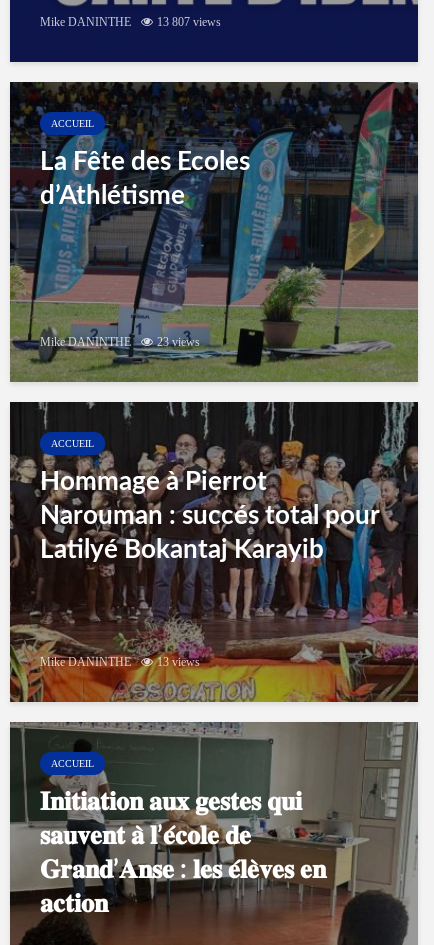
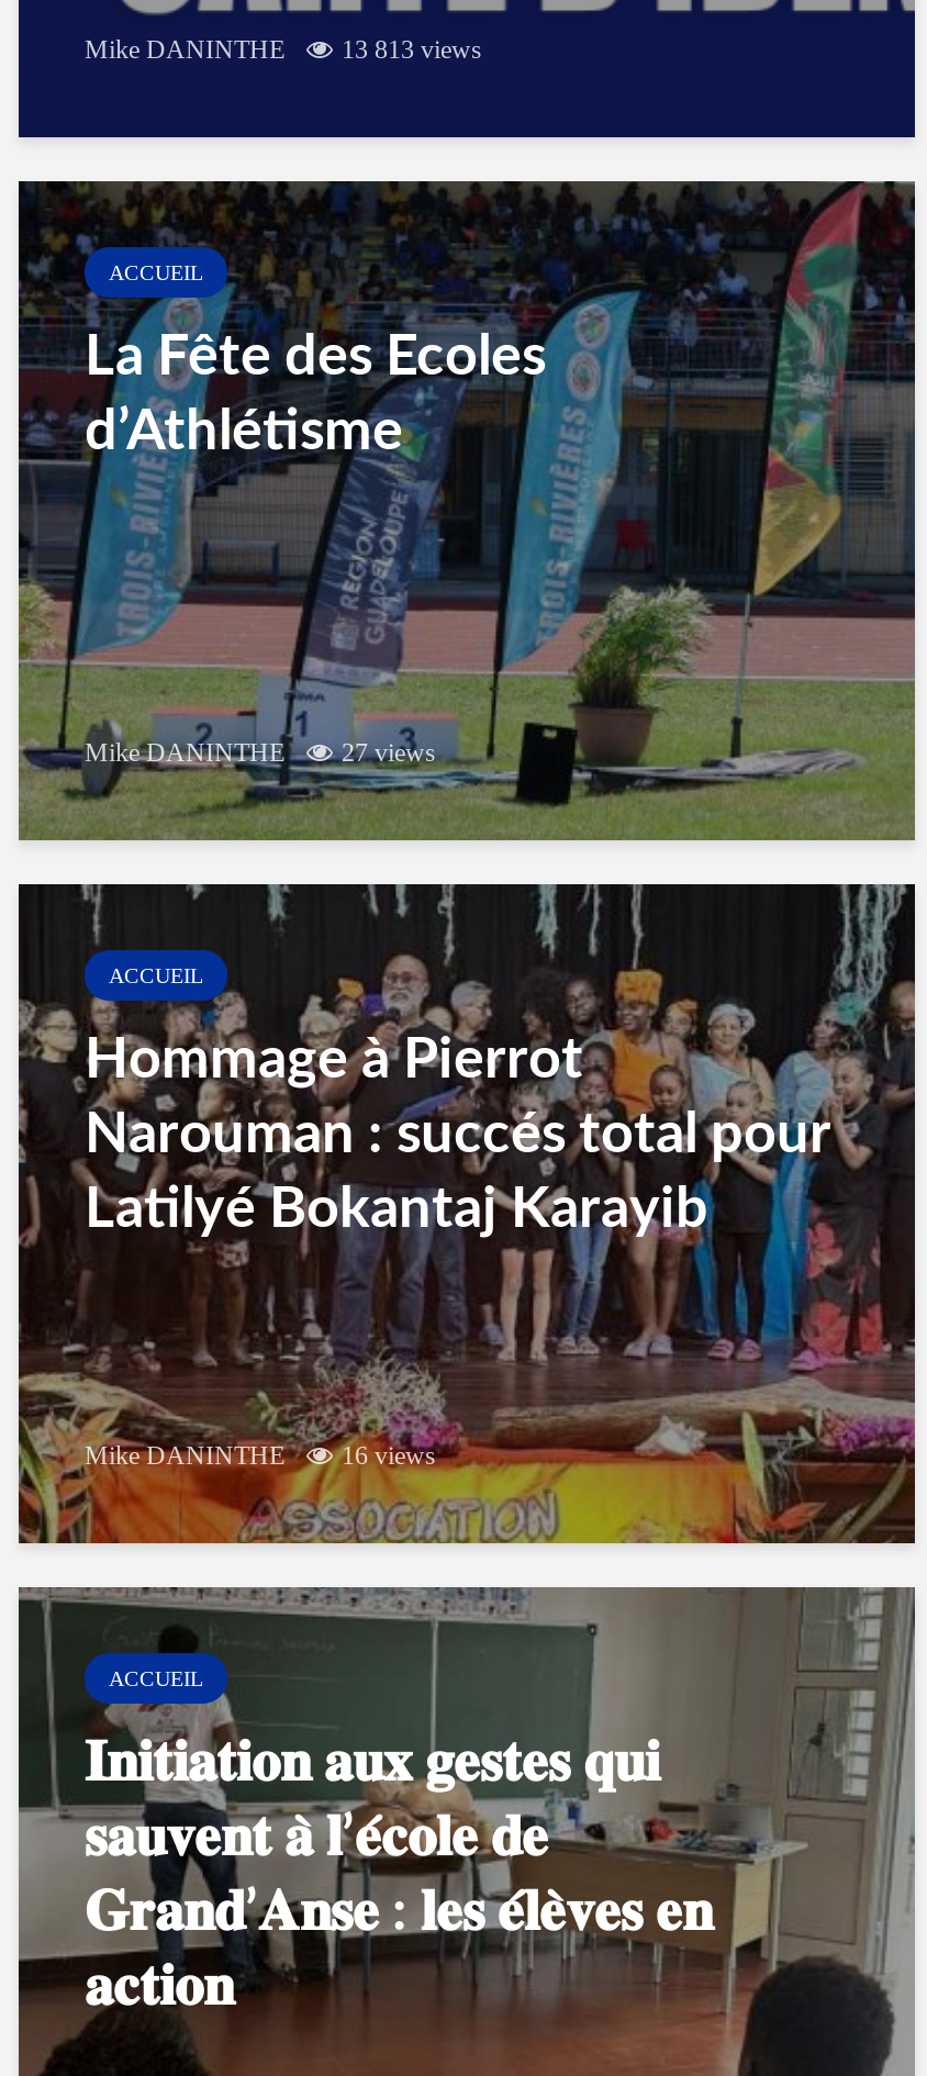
- Mike DANINTHE 13 807 views
+ Mike DANINTHE 13 813 views

- Mike DANINTHE 23 views
+ Mike DANINTHE 27 views

- Mike DANINTHE 13 views
+ Mike DANINTHE 16 views
